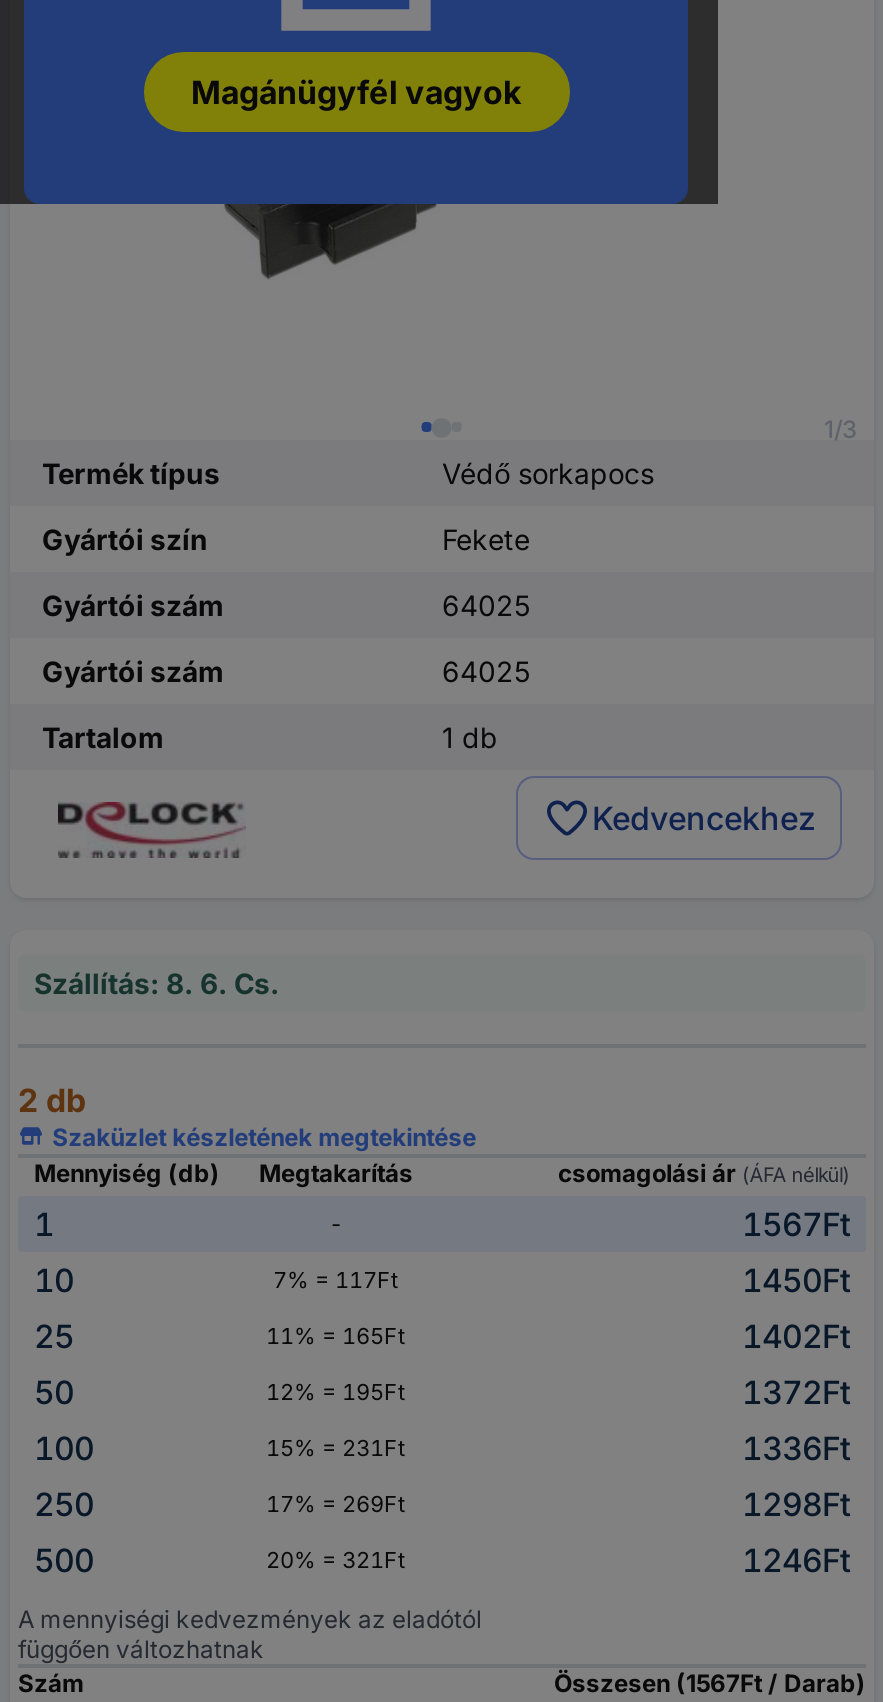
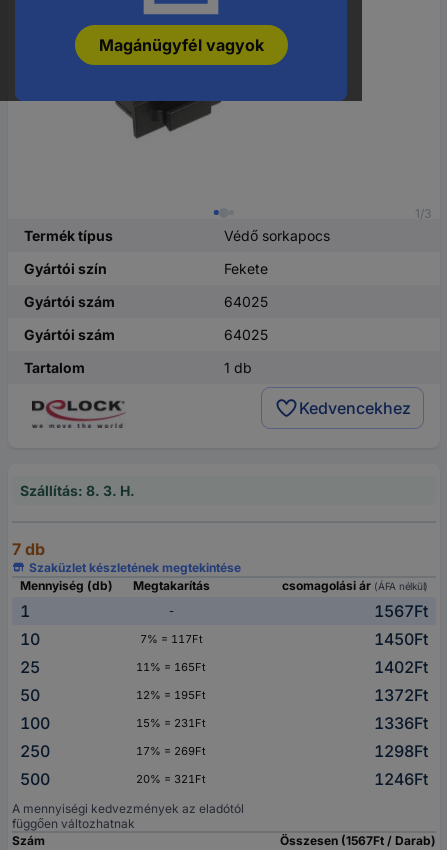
- Szállítás: 8. 6. Cs.
+ Szállítás: 8. 3. H.

- 2 db
+ 7 db
